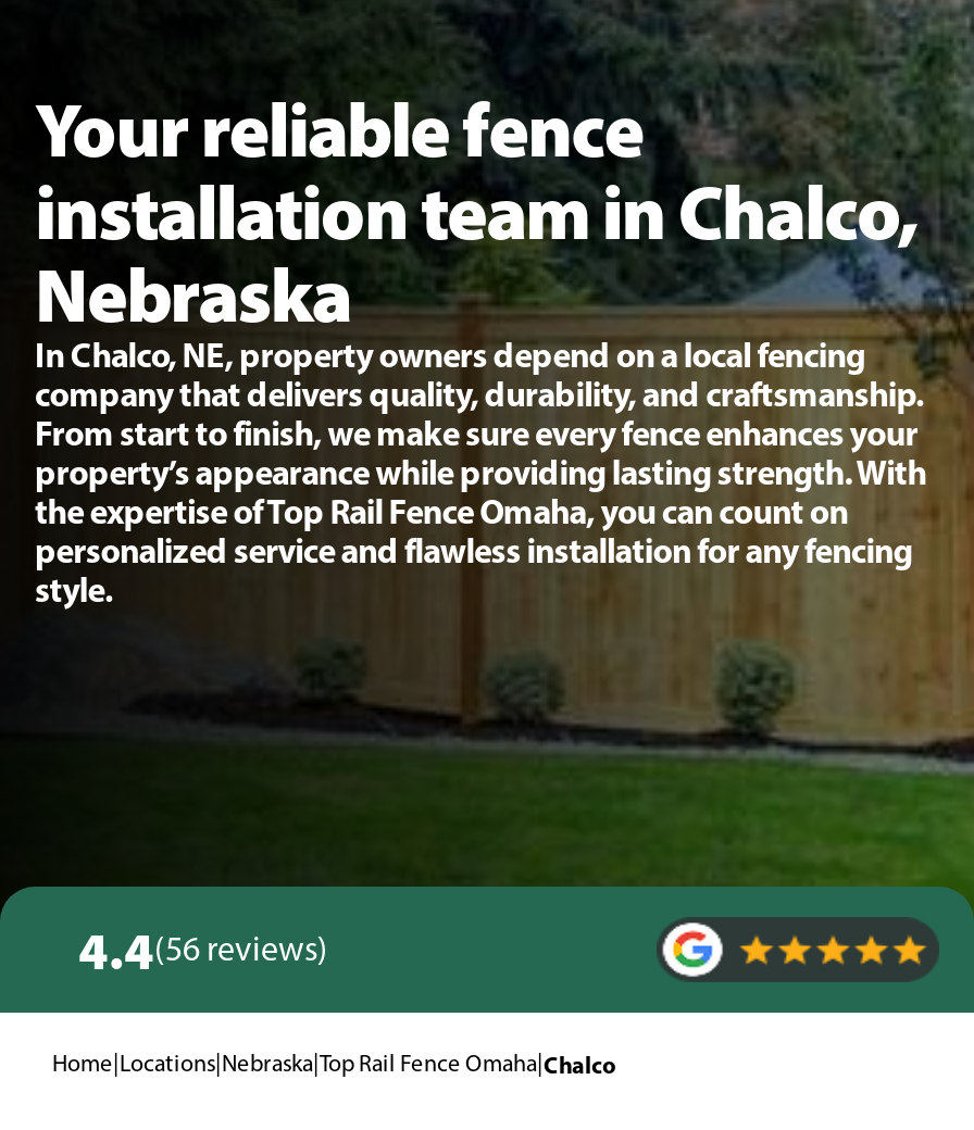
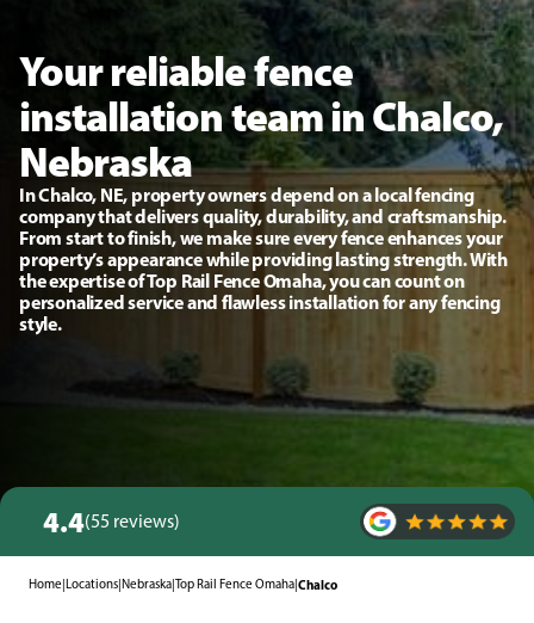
- 4.4(56 reviews)
+ 4.4(55 reviews)
